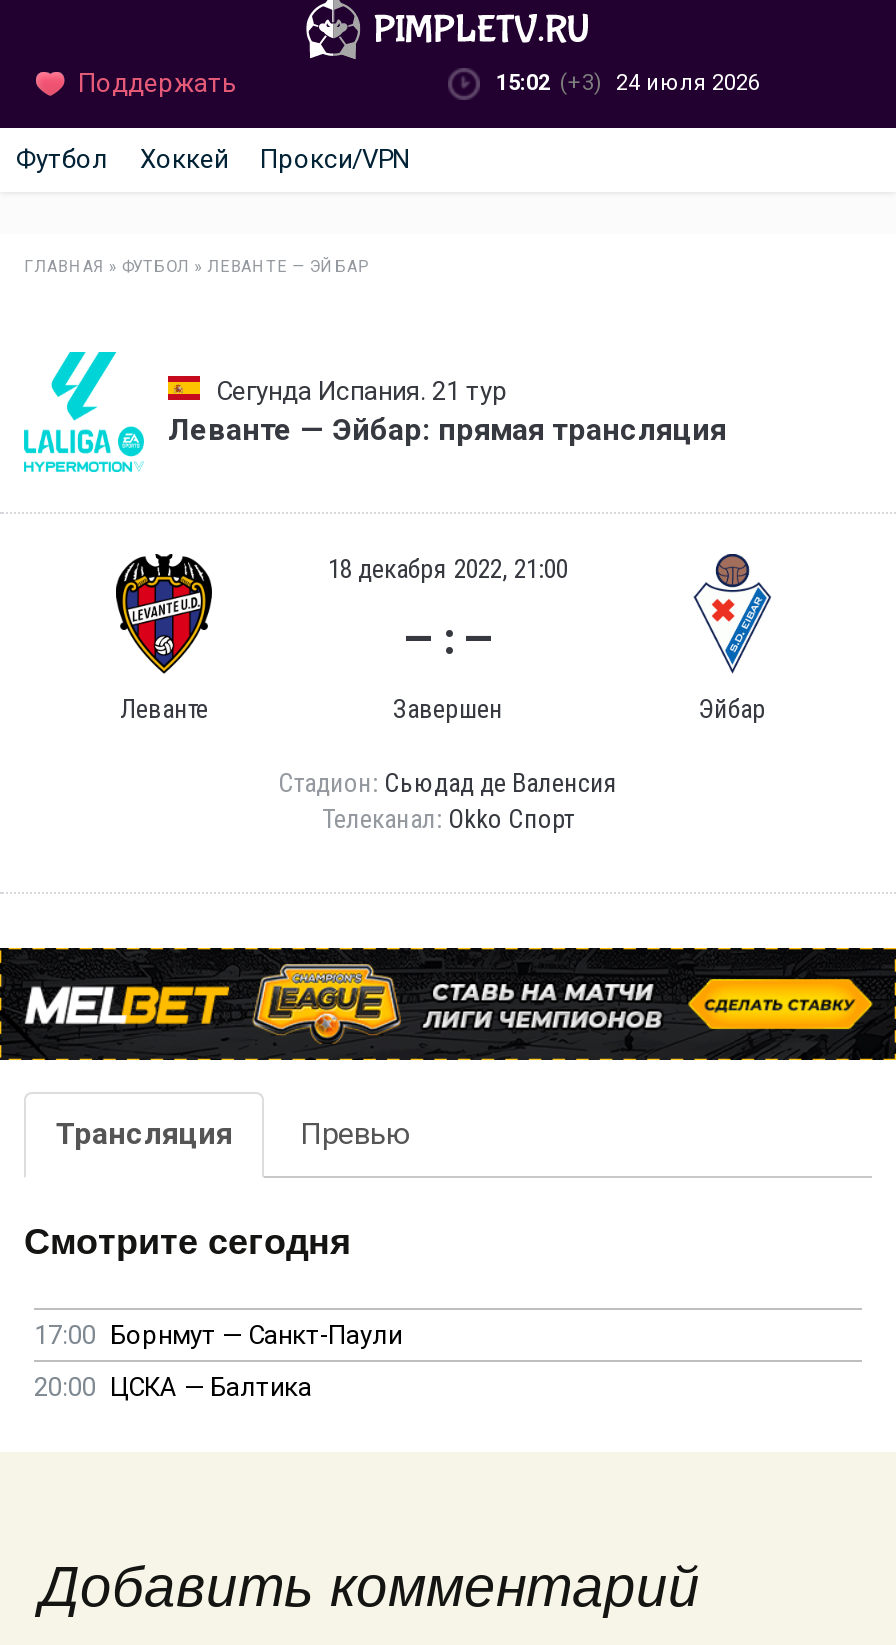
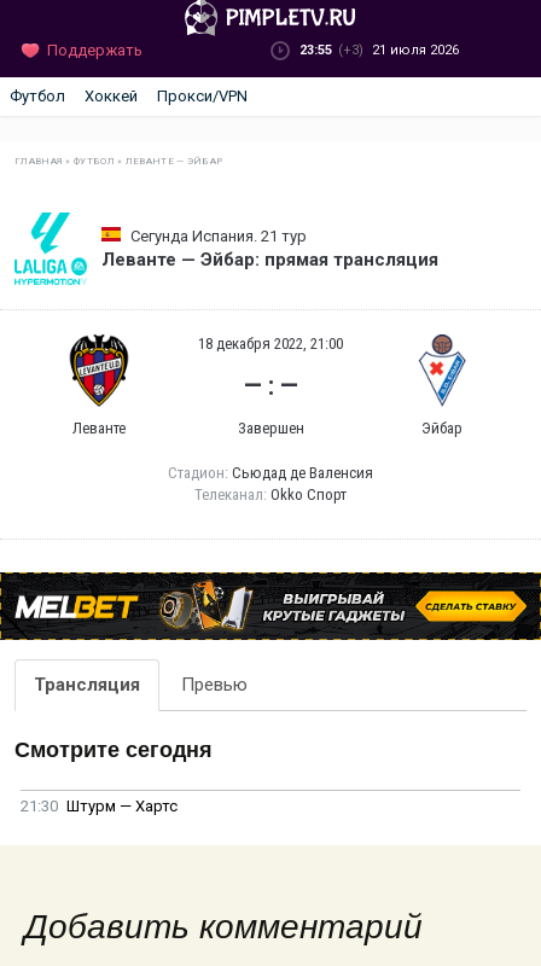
- 15:02 (+3) 24 июля 2026
+ 23:55 (+3) 21 июля 2026

- [image]
+ [image]

- 17:00 Борнмут — Санкт-Паули
- 20:00 ЦСКА — Балтика
+ 21:30 Штурм — Хартс
